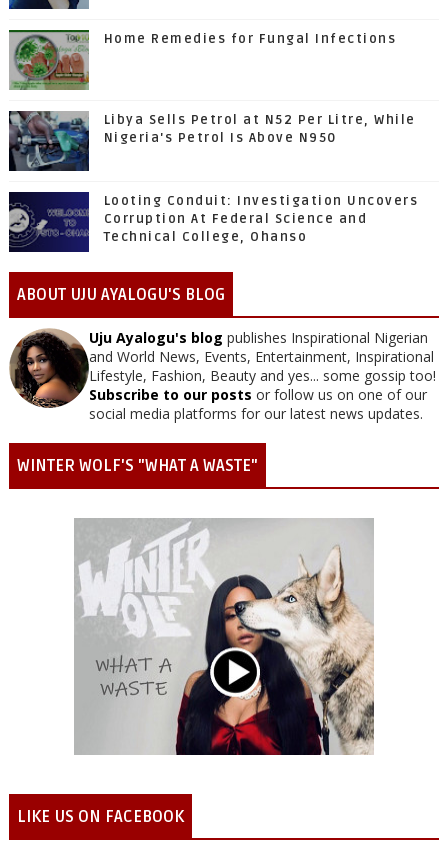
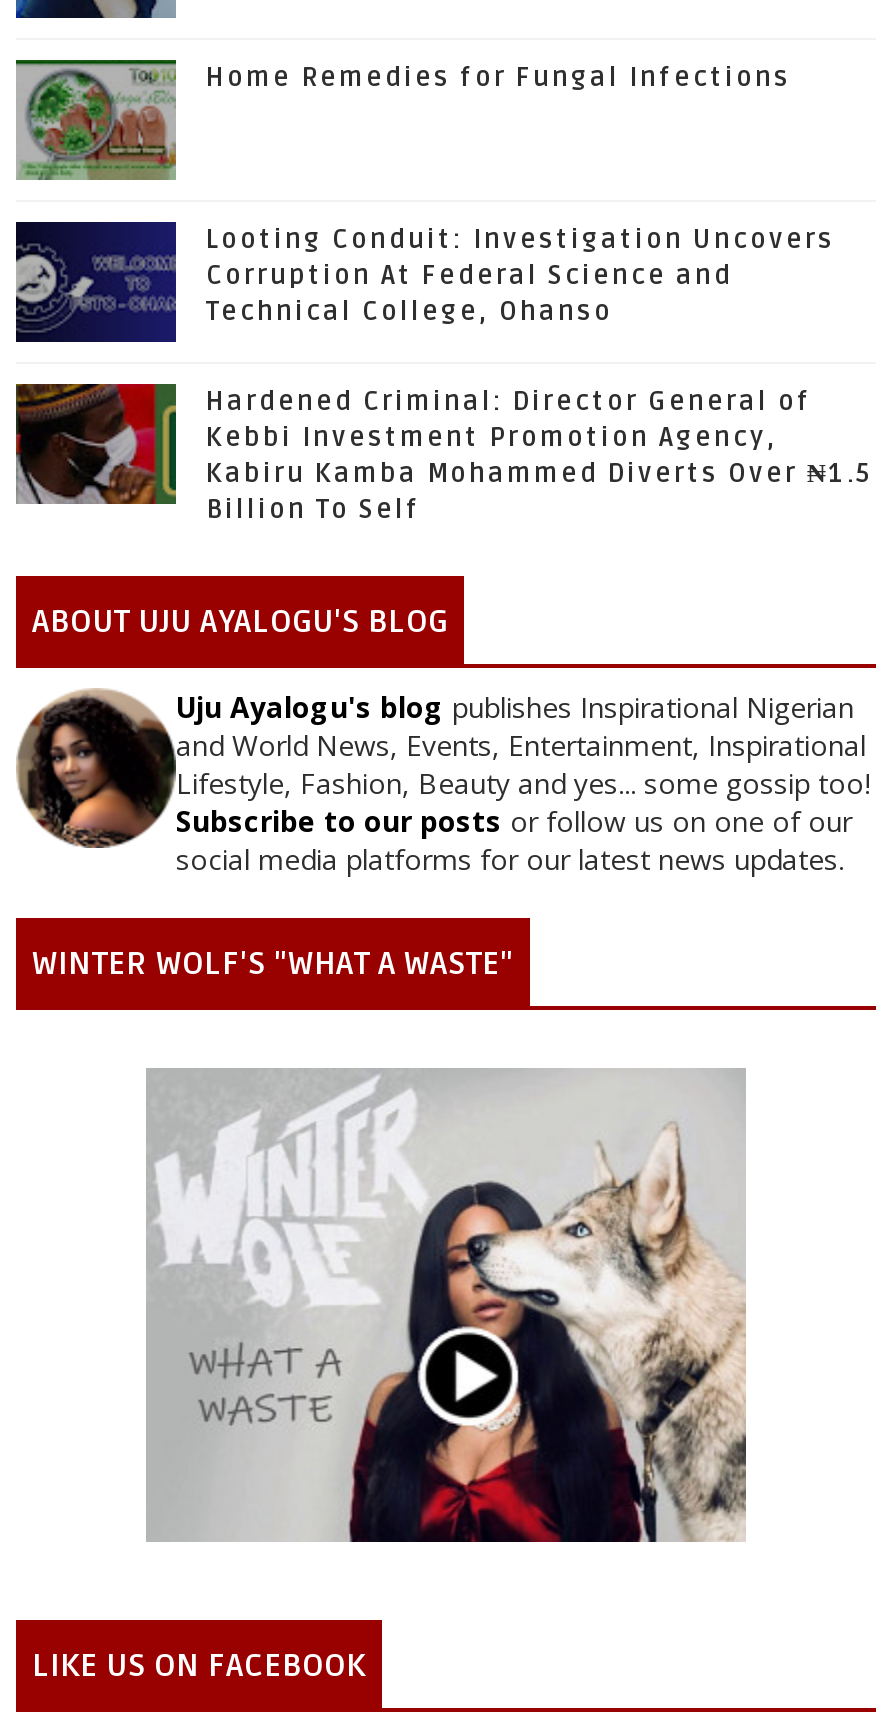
- [image]
- Libya Sells Petrol at N52 Per Litre, While
- Nigeria's Petrol Is Above N950

moved up: [image] | Looting Conduit: Investigation Uncovers | Corruption At Federal Science and | Technical College, Ohanso

+ [image]
+ Hardened Criminal: Director General of
+ Kebbi Investment Promotion Agency,
+ Kabiru Kamba Mohammed Diverts Over ₦1.5
+ Billion To Self
